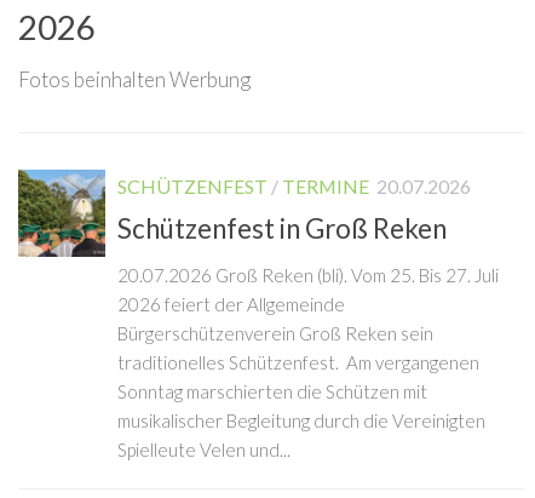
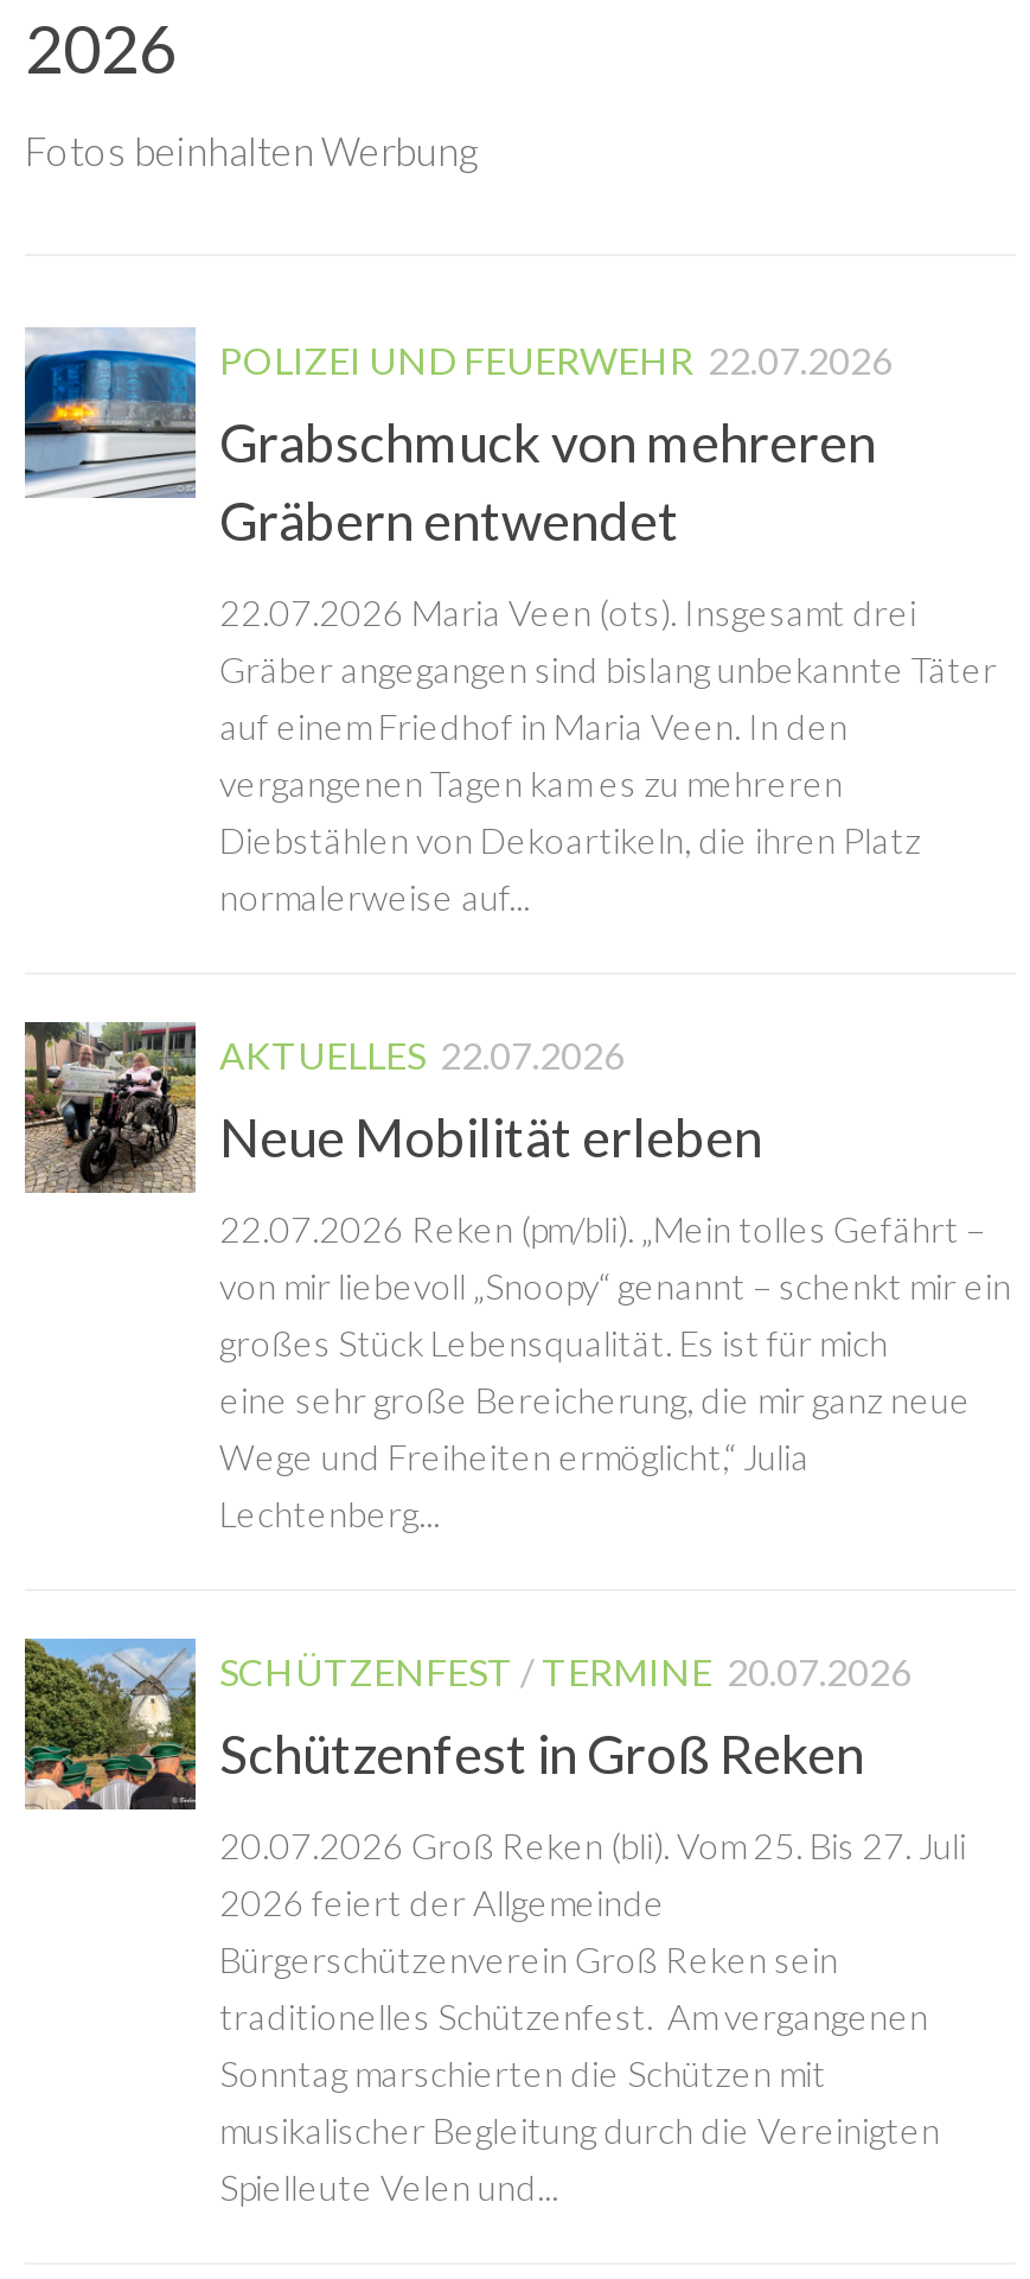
+ [image]
+ POLIZEI UND FEUERWEHR 22.07.2026
+ Grabschmuck von mehreren
+ Gräbern entwendet
+ 22.07.2026 Maria Veen (ots). Insgesamt drei
+ Gräber angegangen sind bislang unbekannte Täter
+ auf einem Friedhof in Maria Veen. In den
+ vergangenen Tagen kam es zu mehreren
+ Diebstählen von Dekoartikeln, die ihren Platz
+ normalerweise auf...

+ [image]
+ AKTUELLES 22.07.2026
+ Neue Mobilität erleben
+ 22.07.2026 Reken (pm/bli). „Mein tolles Gefährt –
+ von mir liebevoll „Snoopy“ genannt – schenkt mir ein
+ großes Stück Lebensqualität. Es ist für mich
+ eine sehr große Bereicherung, die mir ganz neue
+ Wege und Freiheiten ermöglicht,“ Julia
+ Lechtenberg...
